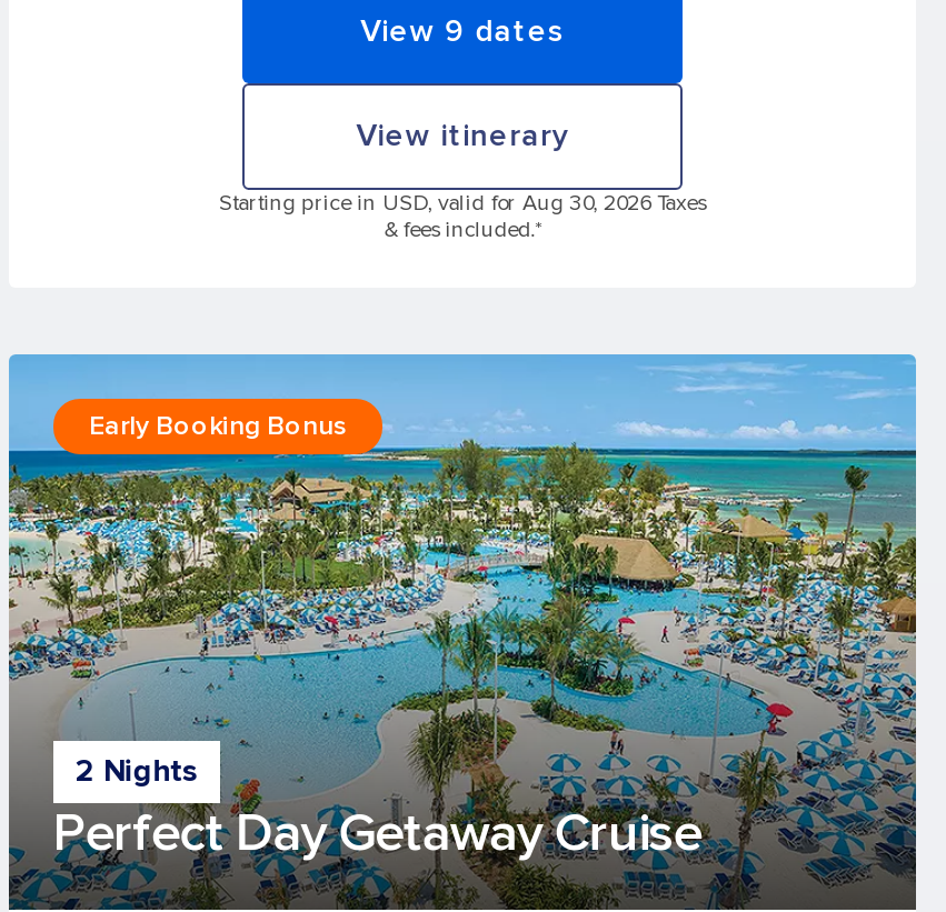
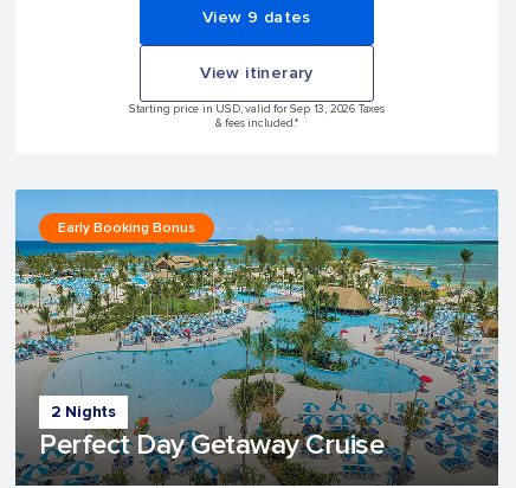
- Starting price in USD, valid for Aug 30, 2026 Taxes
+ Starting price in USD, valid for Sep 13, 2026 Taxes
